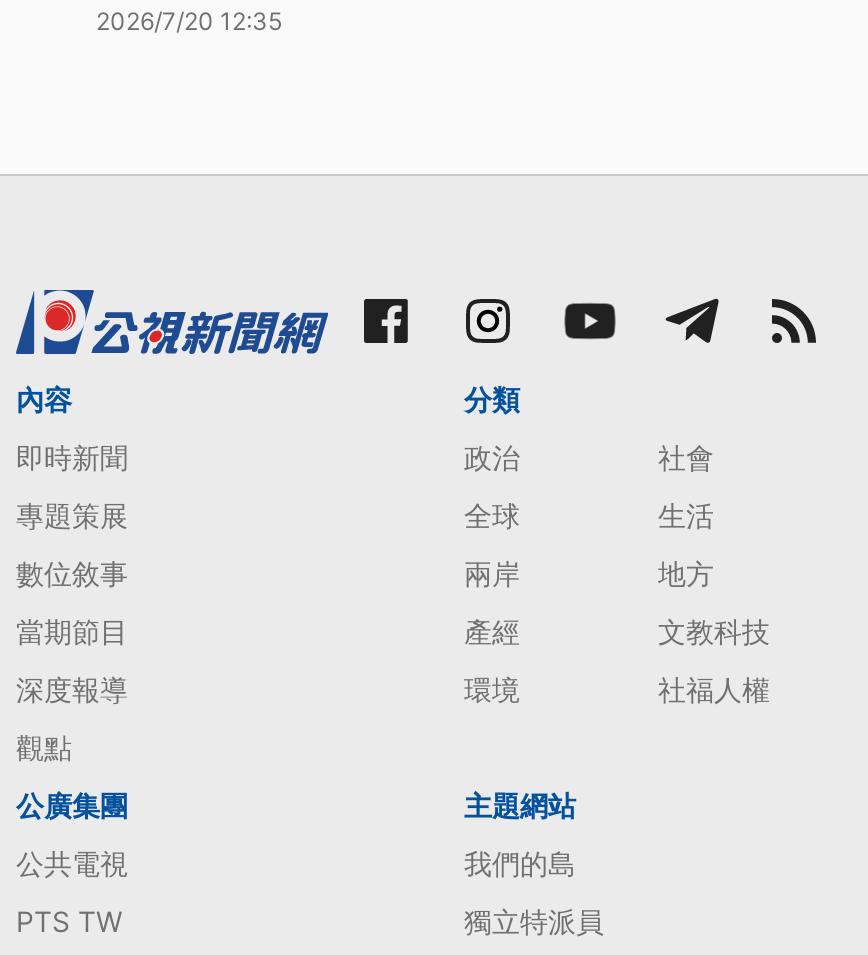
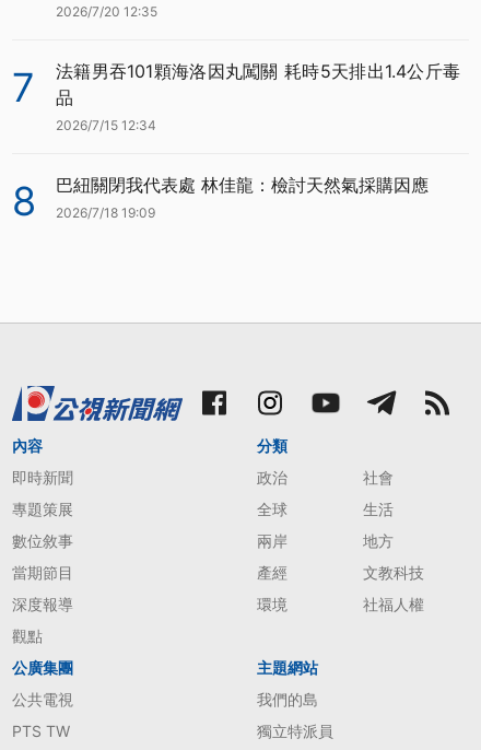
+ 7
+ 法籍男吞101顆海洛因丸闖關 耗時5天排出1.4公斤毒
+ 品
+ 2026/7/15 12:34
+ 8
+ 巴紐關閉我代表處 林佳龍：檢討天然氣採購因應
+ 2026/7/18 19:09
